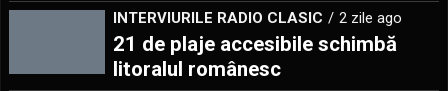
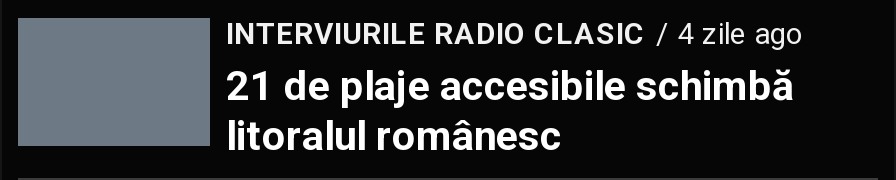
- INTERVIURILE RADIO CLASIC 2 zile ago
+ INTERVIURILE RADIO CLASIC 4 zile ago
